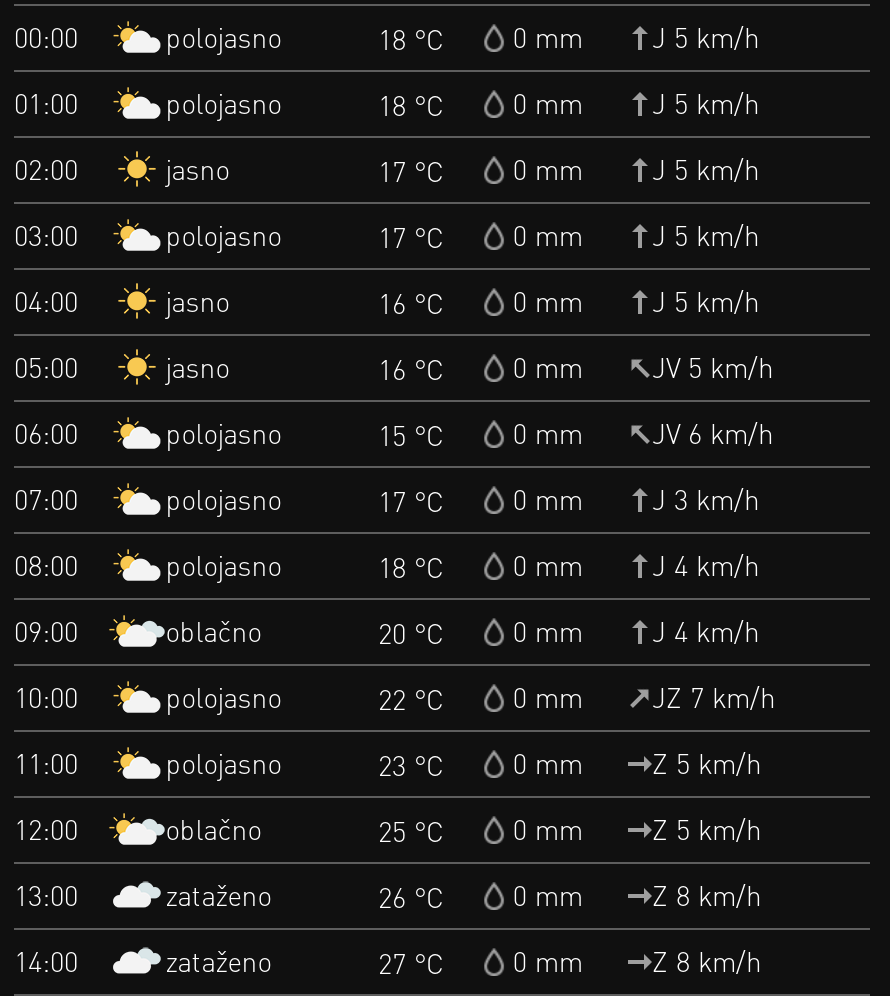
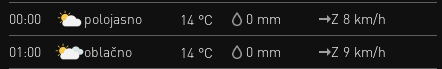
- 18 °C
- 0 mm
- J 5 km/h
- 01:00
- polojasno
- 18 °C
- 0 mm
- J 5 km/h
- 02:00
- jasno
- 17 °C
- 0 mm
- J 5 km/h
- 03:00
- polojasno
- 17 °C
- 0 mm
- J 5 km/h
- 04:00
- jasno
- 16 °C
- 0 mm
- J 5 km/h
- 05:00
- jasno
- 16 °C
- 0 mm
- JV 5 km/h
- 06:00
- polojasno
- 15 °C
- 0 mm
- JV 6 km/h
- 07:00
- polojasno
- 17 °C
- 0 mm
- J 3 km/h
- 08:00
- polojasno
- 18 °C
- 0 mm
- J 4 km/h
- 09:00
- oblačno
- 20 °C
- 0 mm
- J 4 km/h
- 10:00
- polojasno
- 22 °C
- 0 mm
- JZ 7 km/h
- 11:00
- polojasno
- 23 °C
- 0 mm
- Z 5 km/h
- 12:00
- oblačno
- 25 °C
- 0 mm
- Z 5 km/h
- 13:00
- zataženo
- 26 °C
+ 14 °C

- 14:00
- zataženo
- 27 °C
+ 01:00
+ oblačno
+ 14 °C

- Z 8 km/h
+ Z 9 km/h
